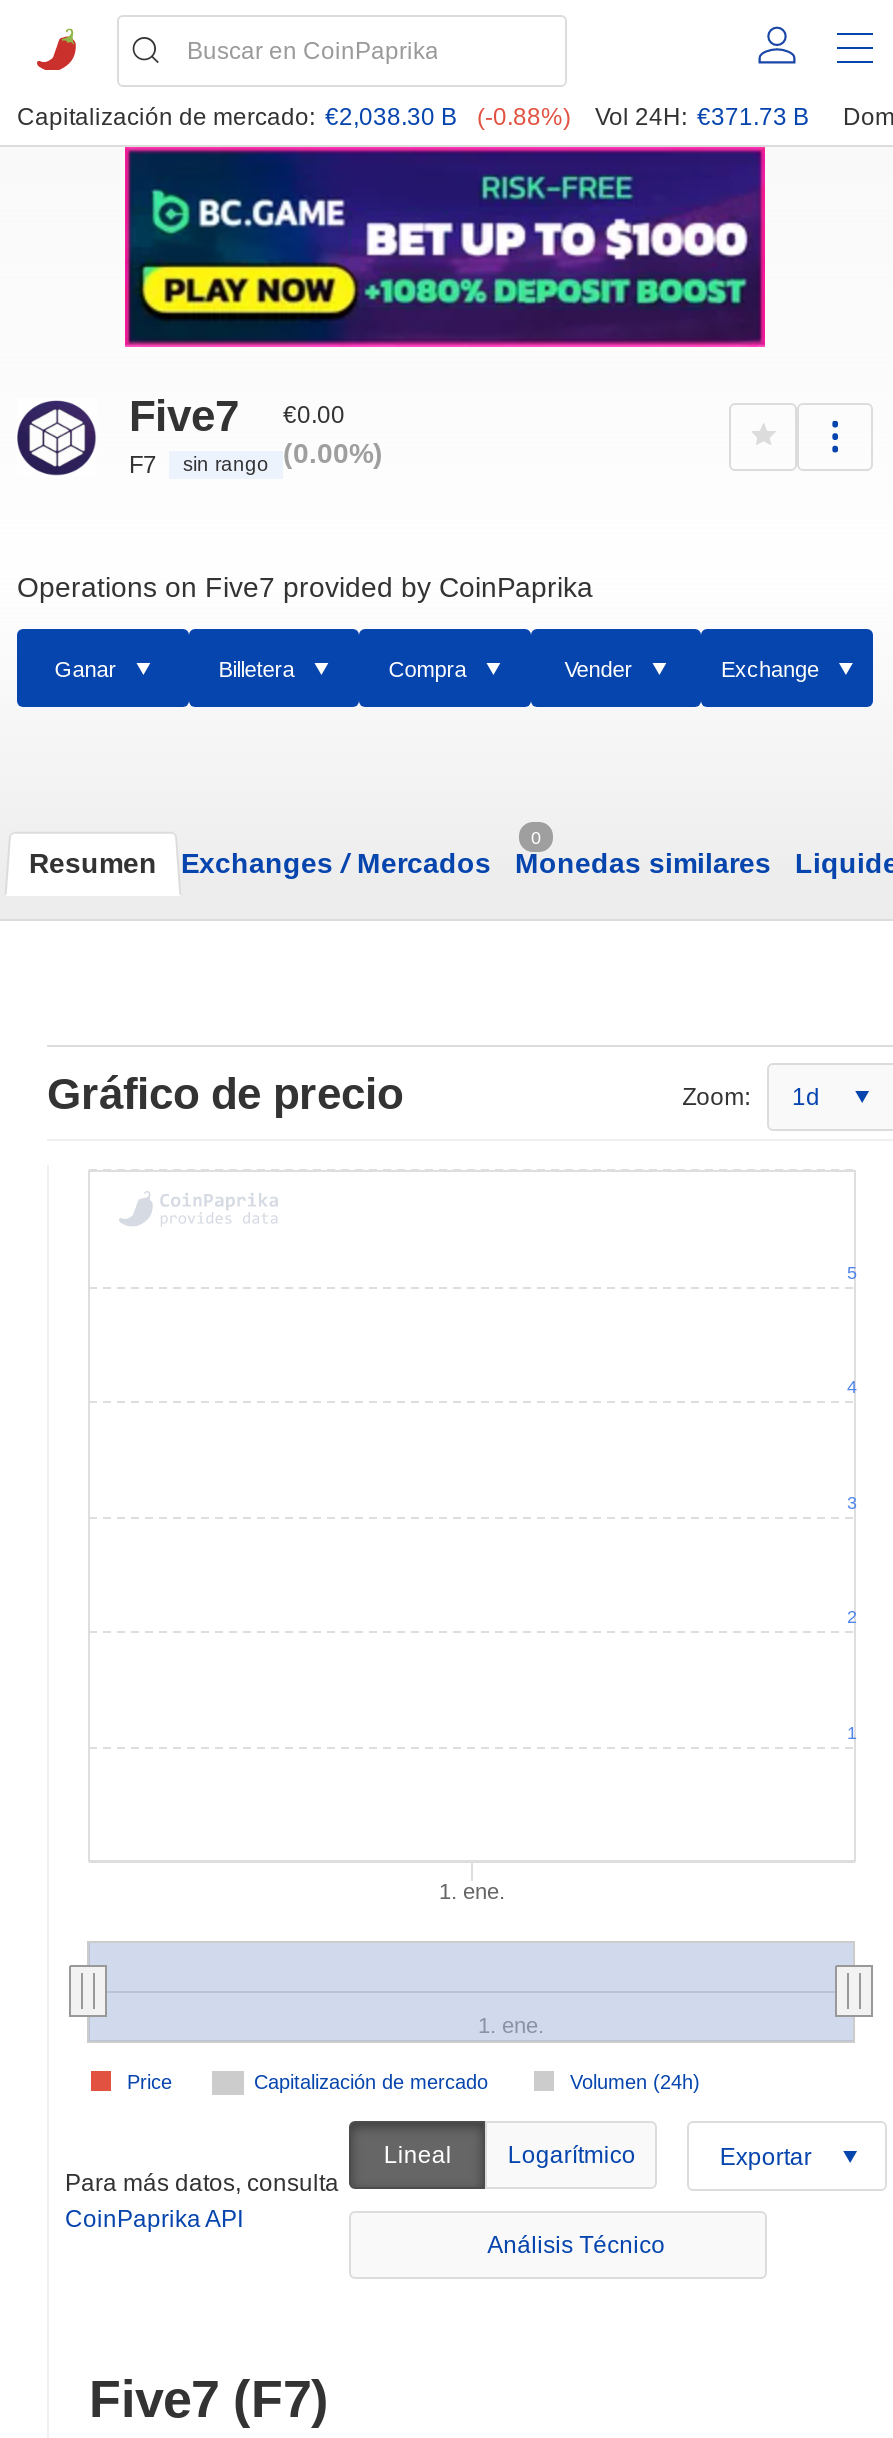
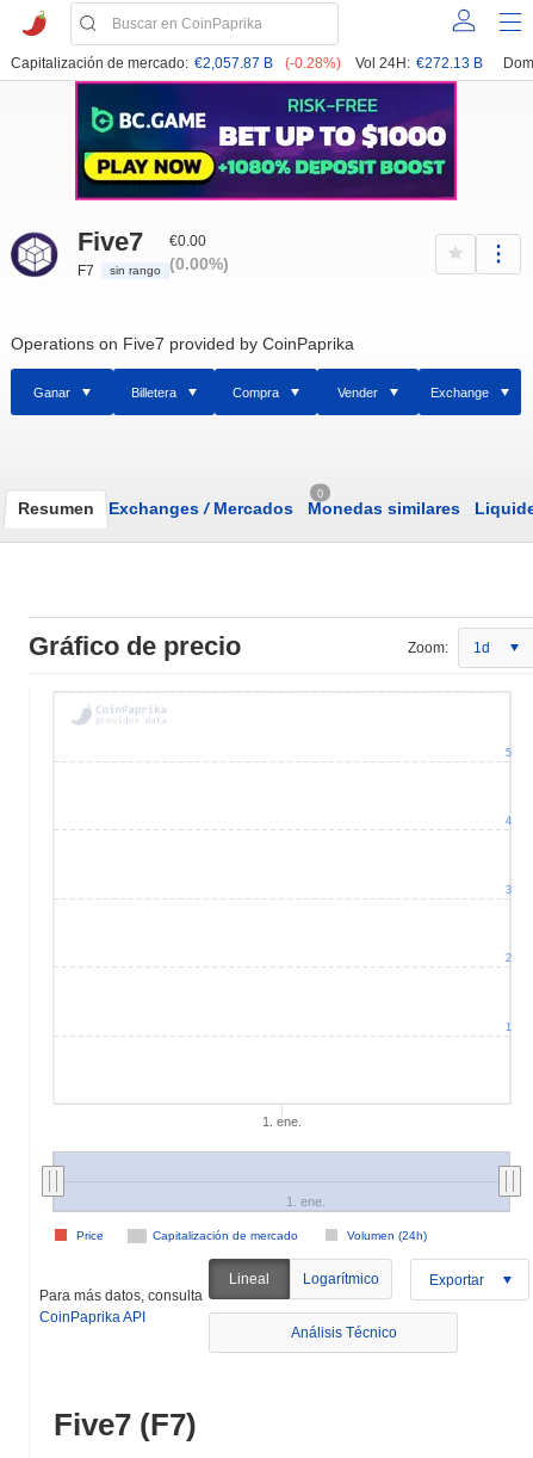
- Capitalización de mercado: €2,038.30 B
+ Capitalización de mercado: €2,057.87 B

- (-0.88%)
+ (-0.28%)

- Vol 24H: €371.73 B
+ Vol 24H: €272.13 B
